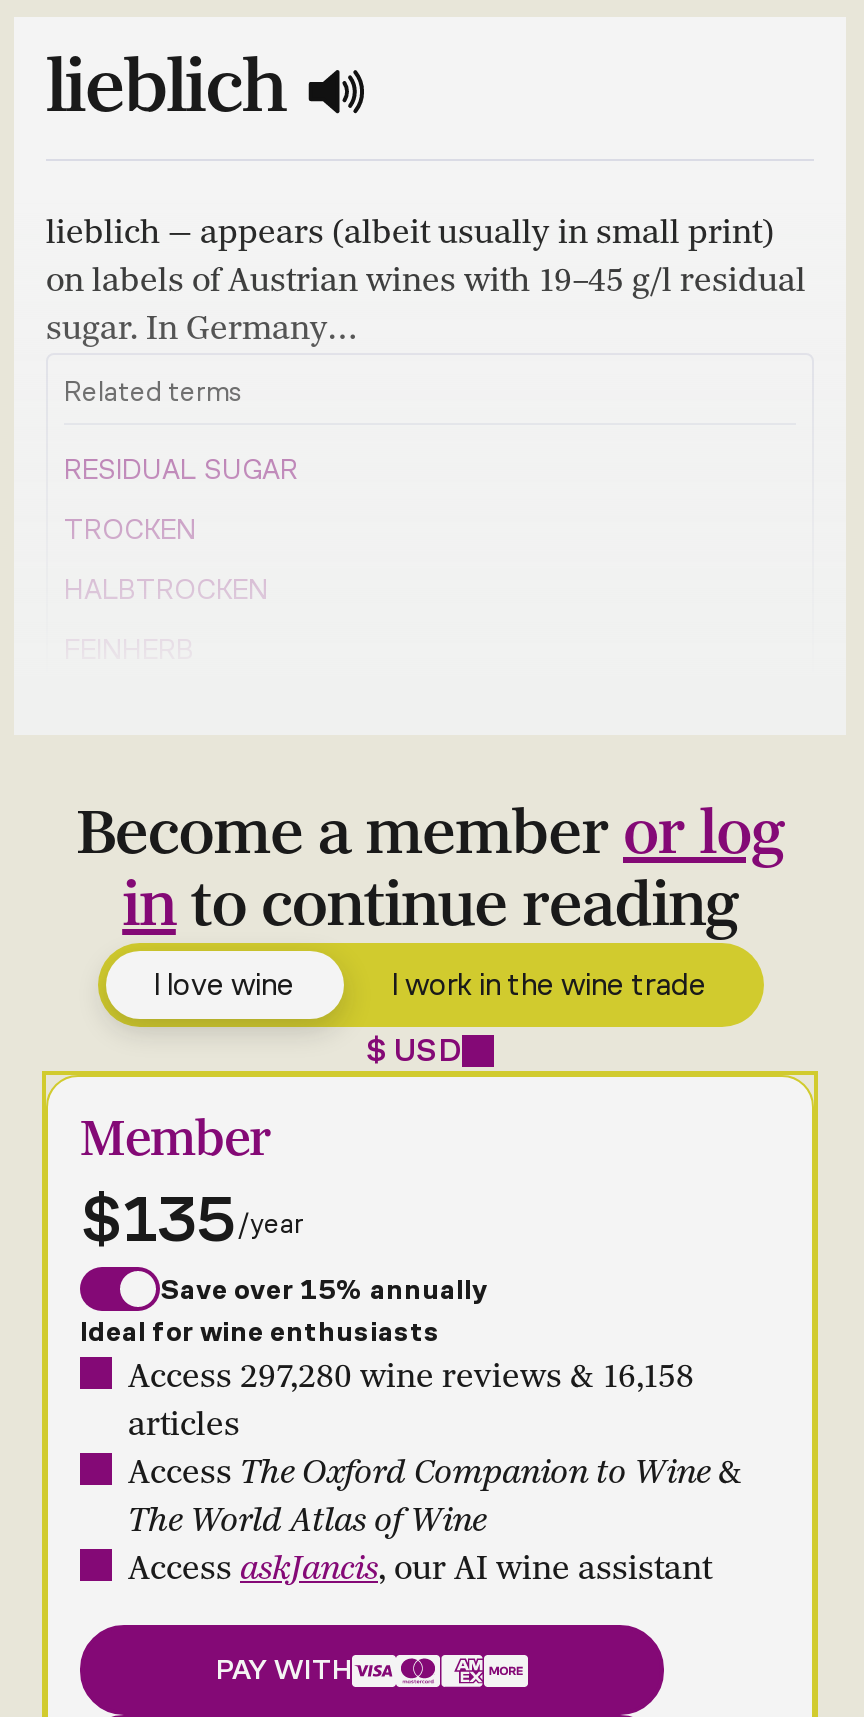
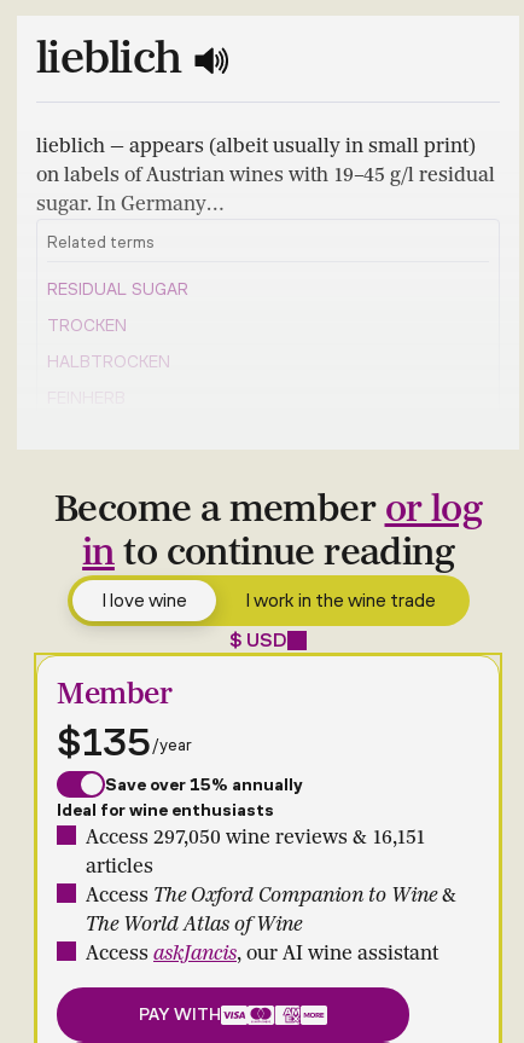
- Access 297,280 wine reviews & 16,158
+ Access 297,050 wine reviews & 16,151
